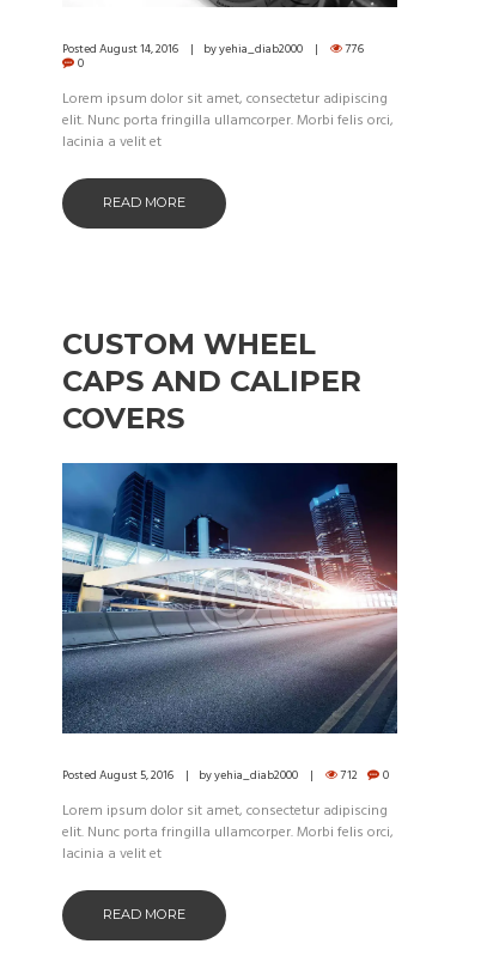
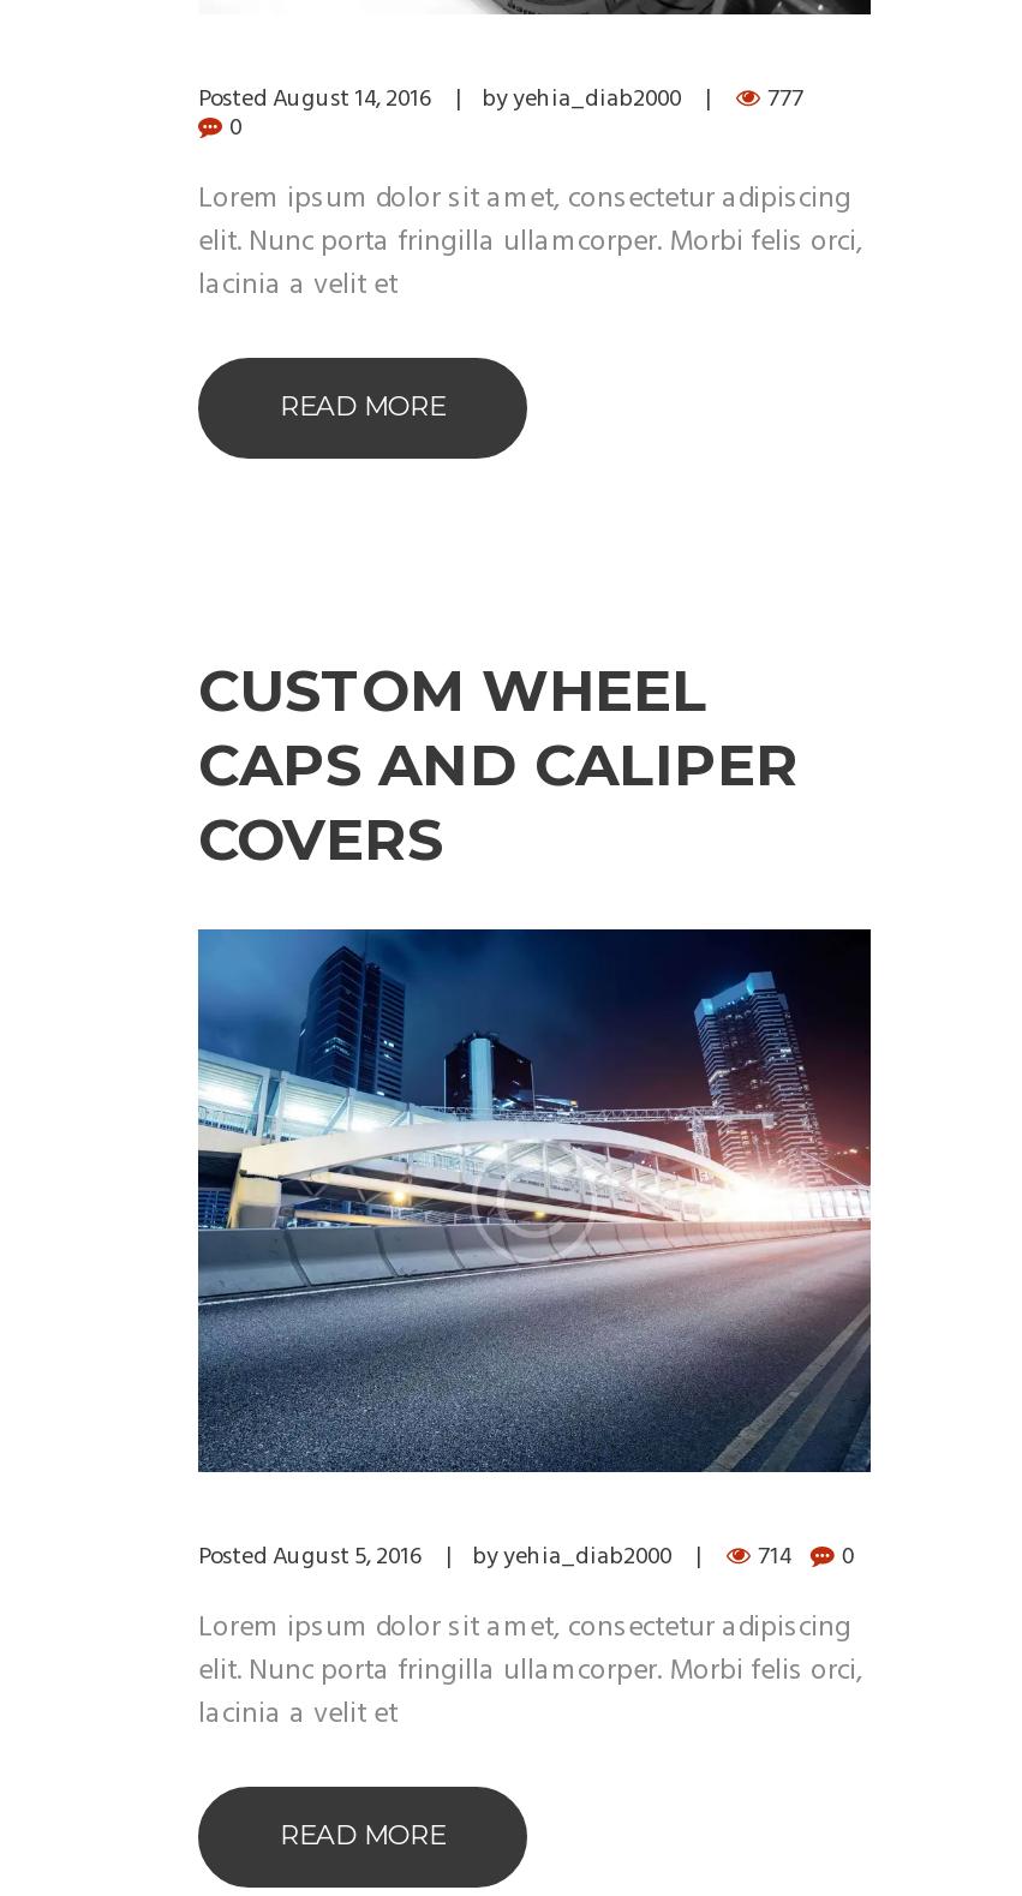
- 776
+ 777

- 712 0
+ 714 0
